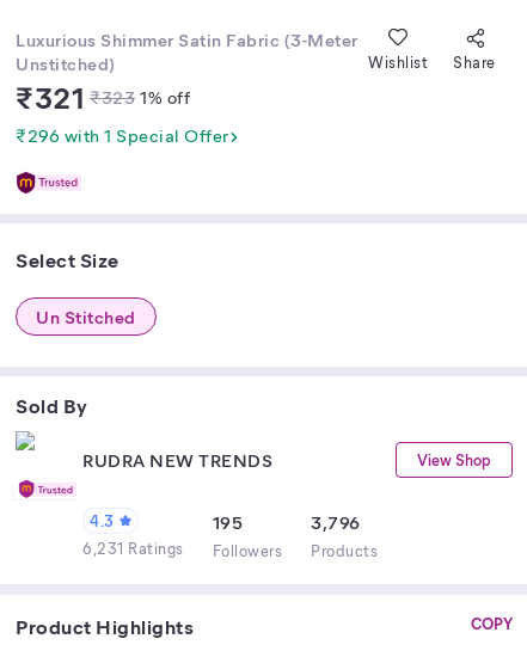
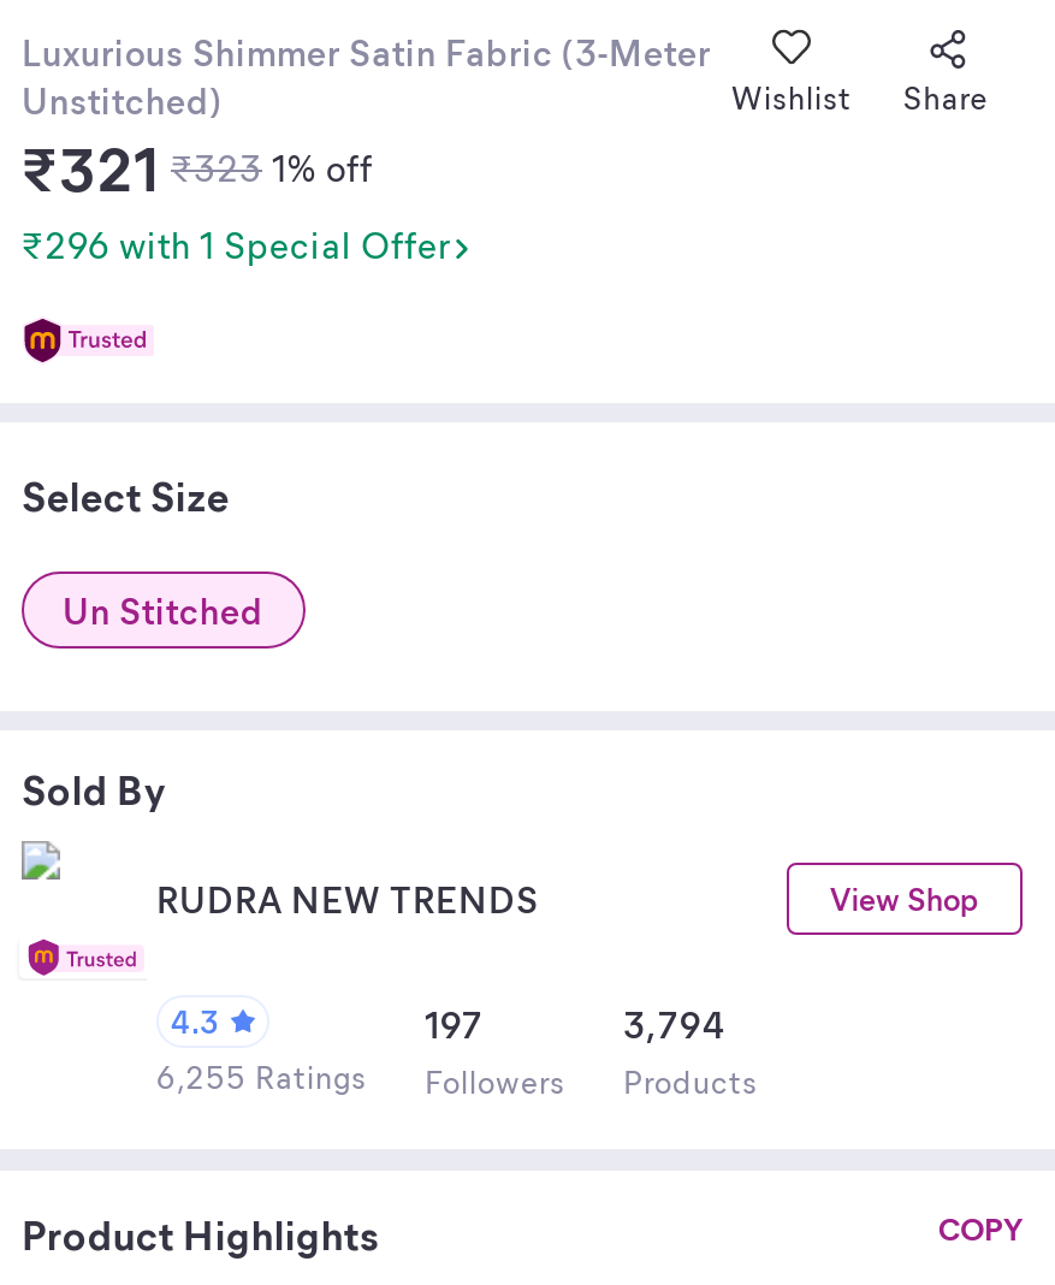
- 195
+ 197

- 3,796
+ 3,794

- 6,231 Ratings Followers Products
+ 6,255 Ratings Followers Products
